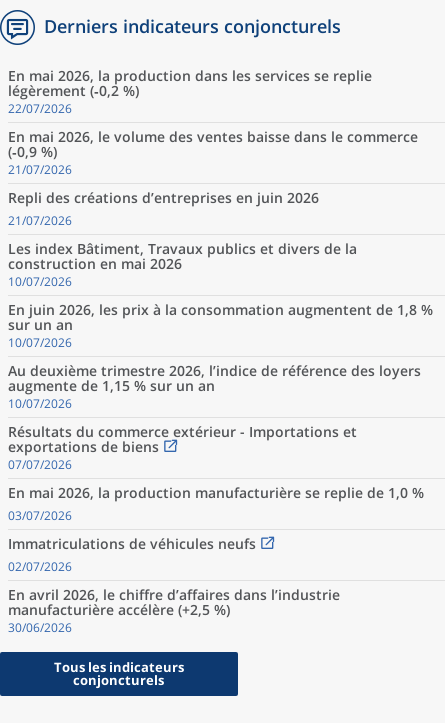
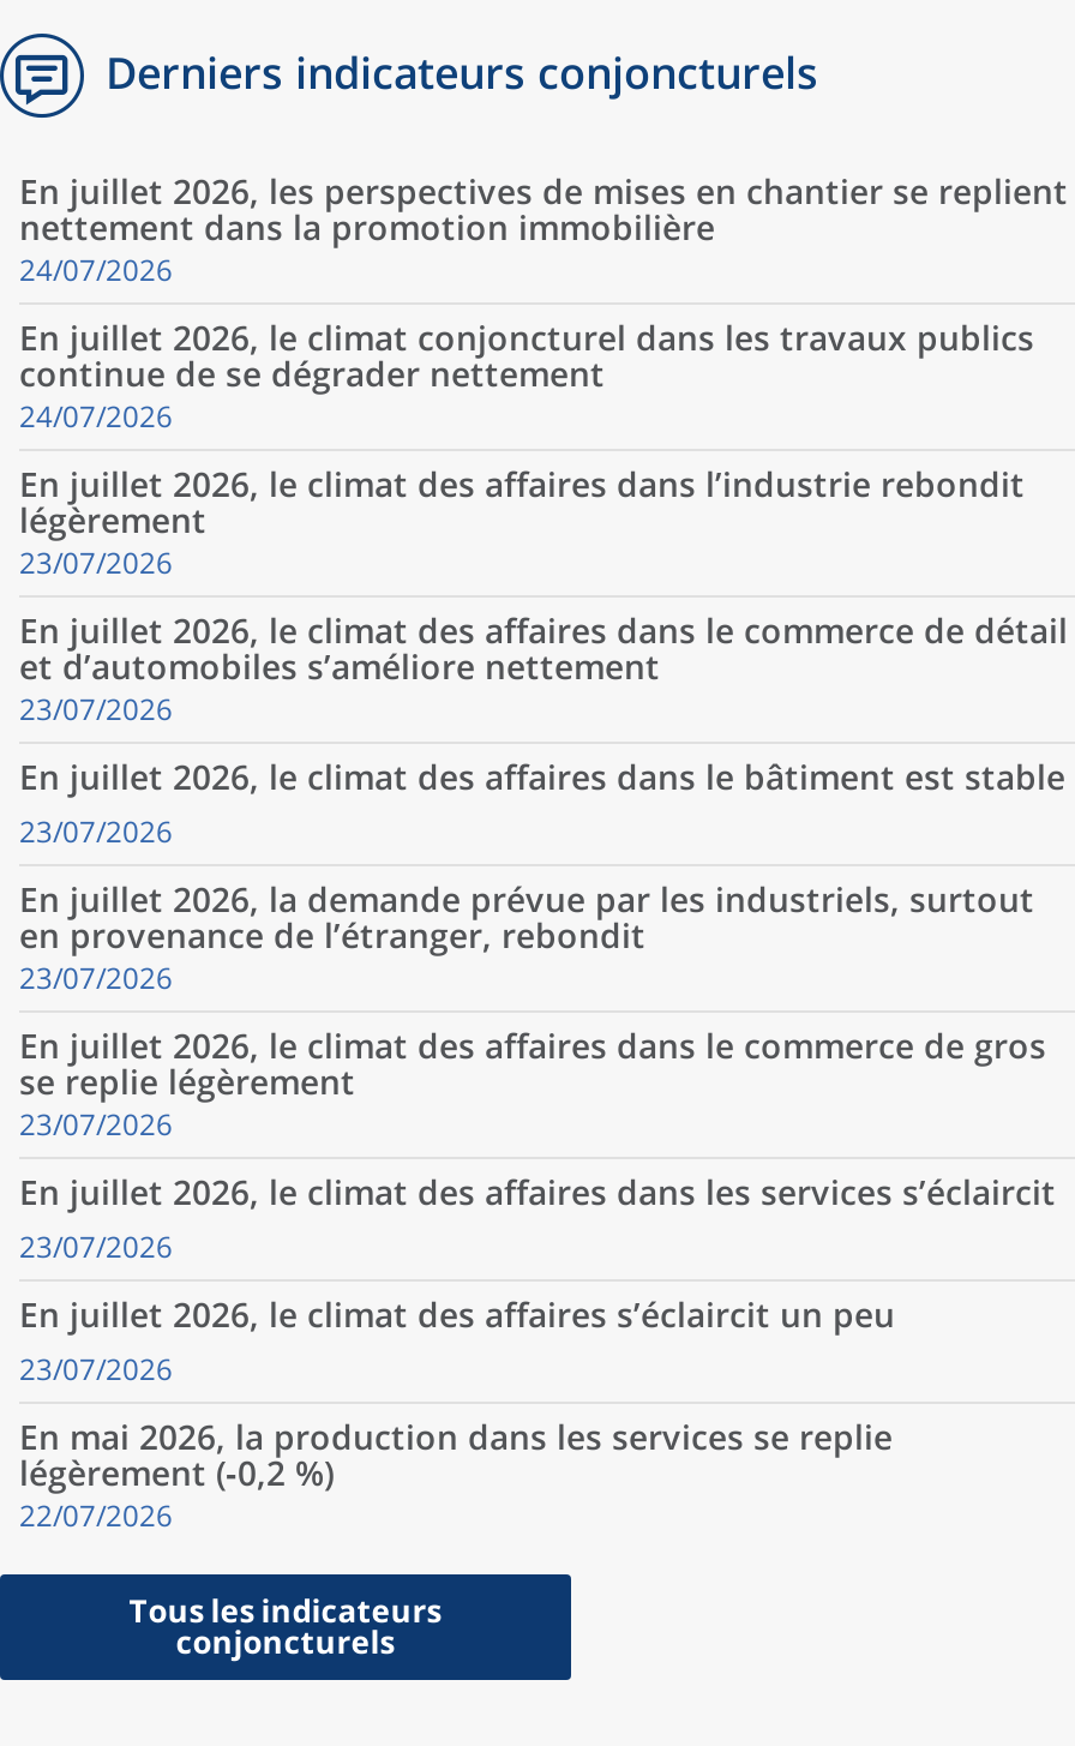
+ En juillet 2026, les perspectives de mises en chantier se replient
+ nettement dans la promotion immobilière
+ 24/07/2026
+ En juillet 2026, le climat conjoncturel dans les travaux publics
+ continue de se dégrader nettement
+ 24/07/2026
+ En juillet 2026, le climat des affaires dans l’industrie rebondit
+ légèrement
+ 23/07/2026
+ En juillet 2026, le climat des affaires dans le commerce de détail
+ et d’automobiles s’améliore nettement
+ 23/07/2026
+ En juillet 2026, le climat des affaires dans le bâtiment est stable
+ 23/07/2026
+ En juillet 2026, la demande prévue par les industriels, surtout
+ en provenance de l’étranger, rebondit
+ 23/07/2026
+ En juillet 2026, le climat des affaires dans le commerce de gros
+ se replie légèrement
+ 23/07/2026
+ En juillet 2026, le climat des affaires dans les services s’éclaircit
+ 23/07/2026
+ En juillet 2026, le climat des affaires s’éclaircit un peu
+ 23/07/2026

moved down: En mai 2026, la production dans les services se replie | légèrement (‑0,2 %) | 22/07/2026

- En mai 2026, le volume des ventes baisse dans le commerce
- (‑0,9 %)
- 21/07/2026
- Repli des créations d’entreprises en juin 2026
- 21/07/2026
- Les index Bâtiment, Travaux publics et divers de la
- construction en mai 2026
- 10/07/2026
- En juin 2026, les prix à la consommation augmentent de 1,8 %
- sur un an
- 10/07/2026
- Au deuxième trimestre 2026, l’indice de référence des loyers
- augmente de 1,15 % sur un an
- 10/07/2026
- Résultats du commerce extérieur - Importations et
- exportations de biens
- 07/07/2026
- En mai 2026, la production manufacturière se replie de 1,0 %
- 03/07/2026
- Immatriculations de véhicules neufs
- 02/07/2026
- En avril 2026, le chiffre d’affaires dans l’industrie
- manufacturière accélère (+2,5 %)
- 30/06/2026
